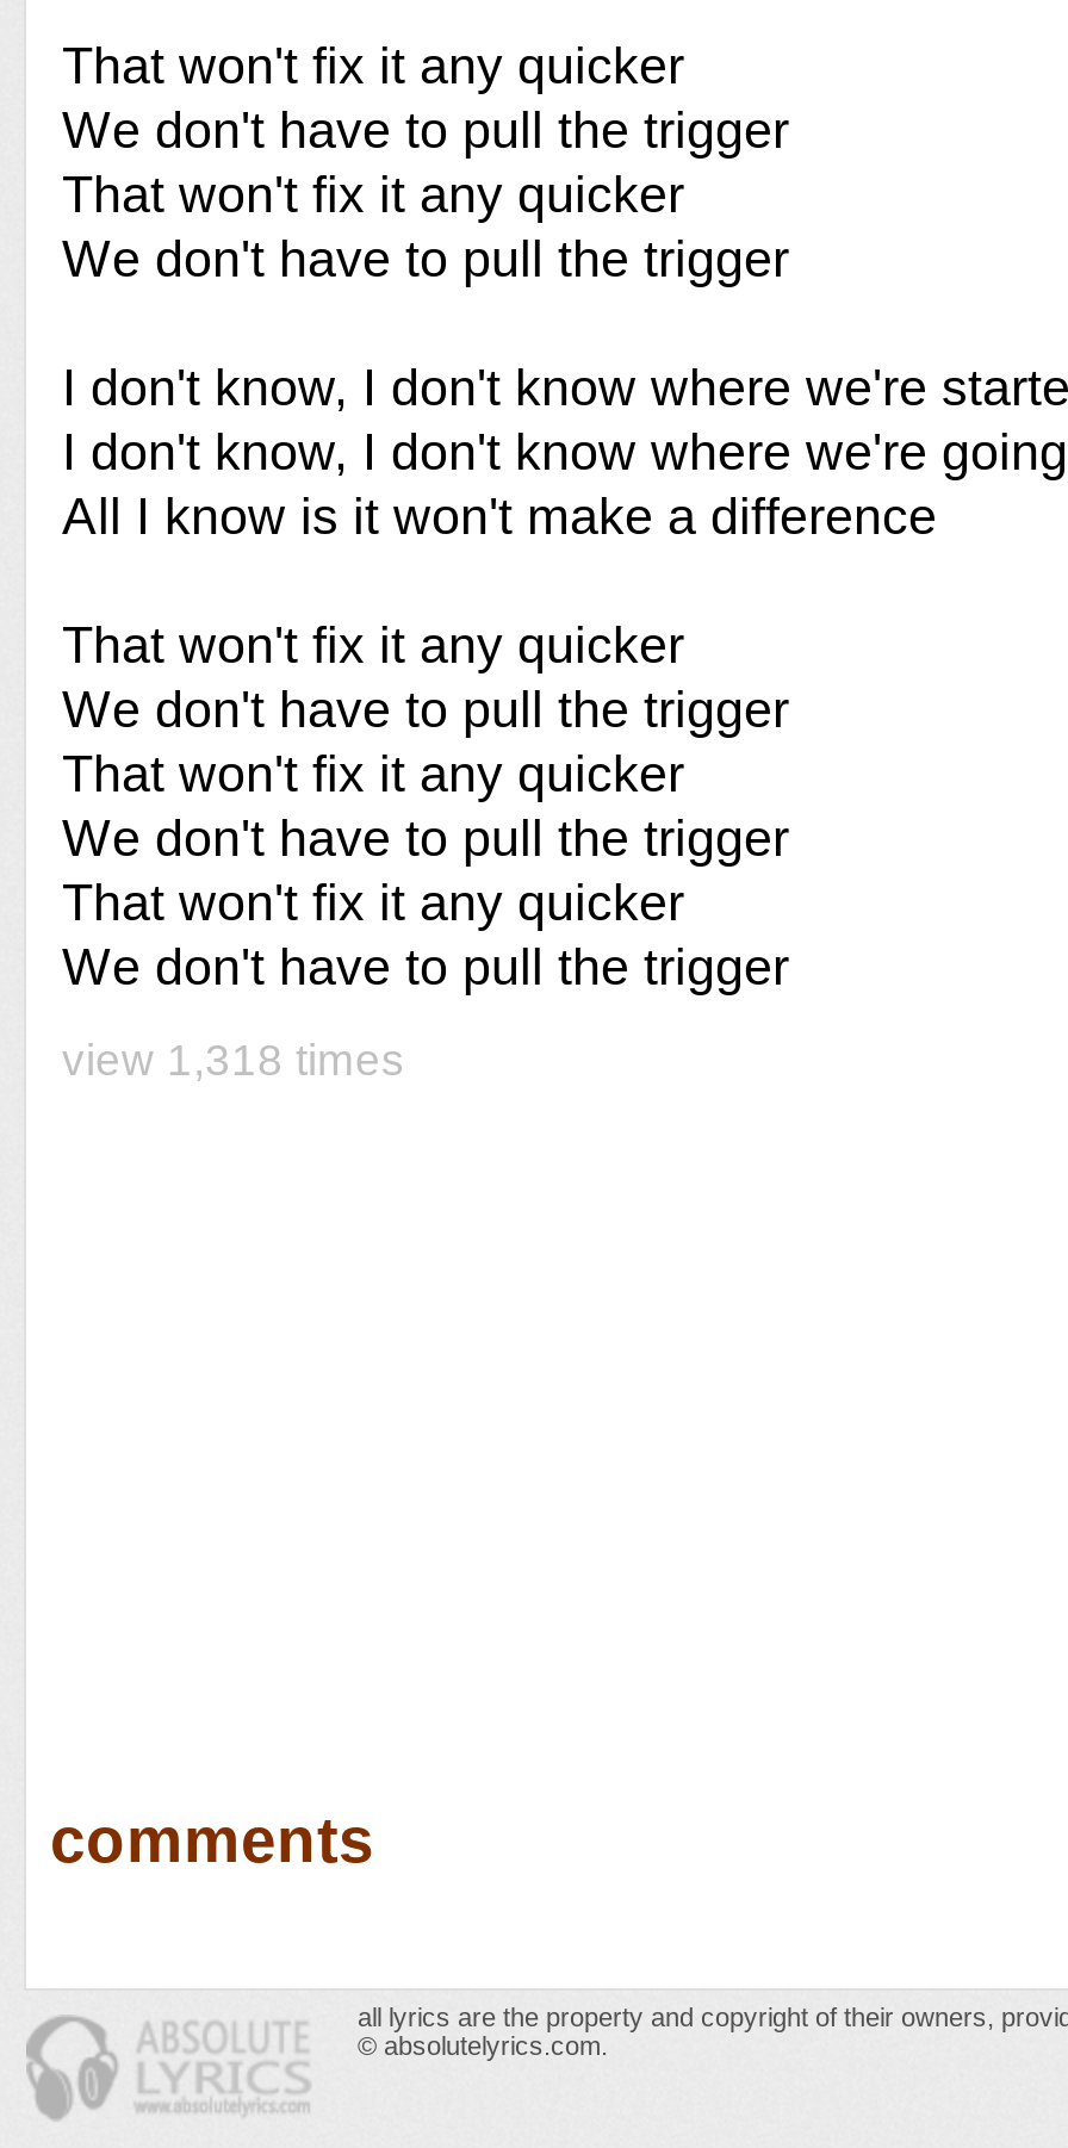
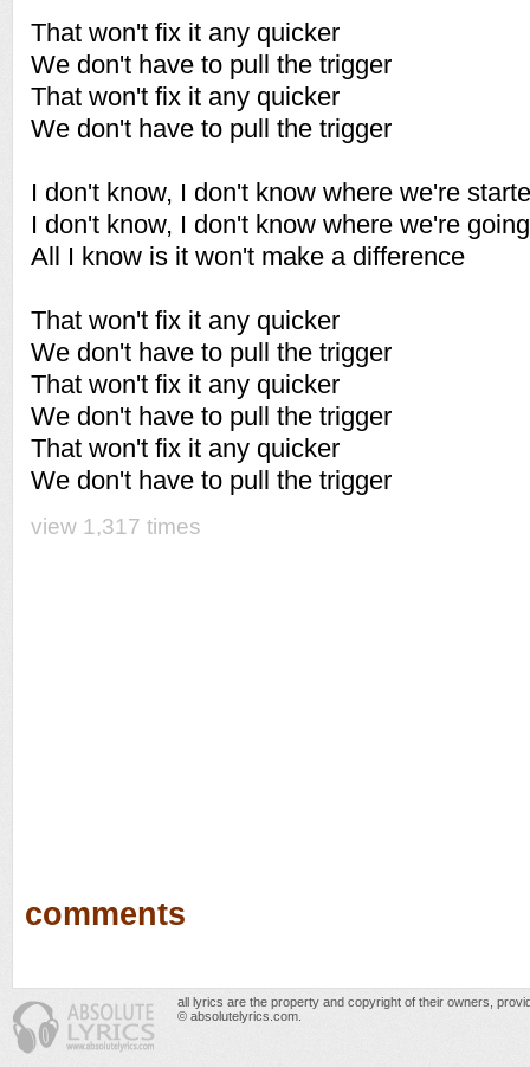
- view 1,318 times
+ view 1,317 times
